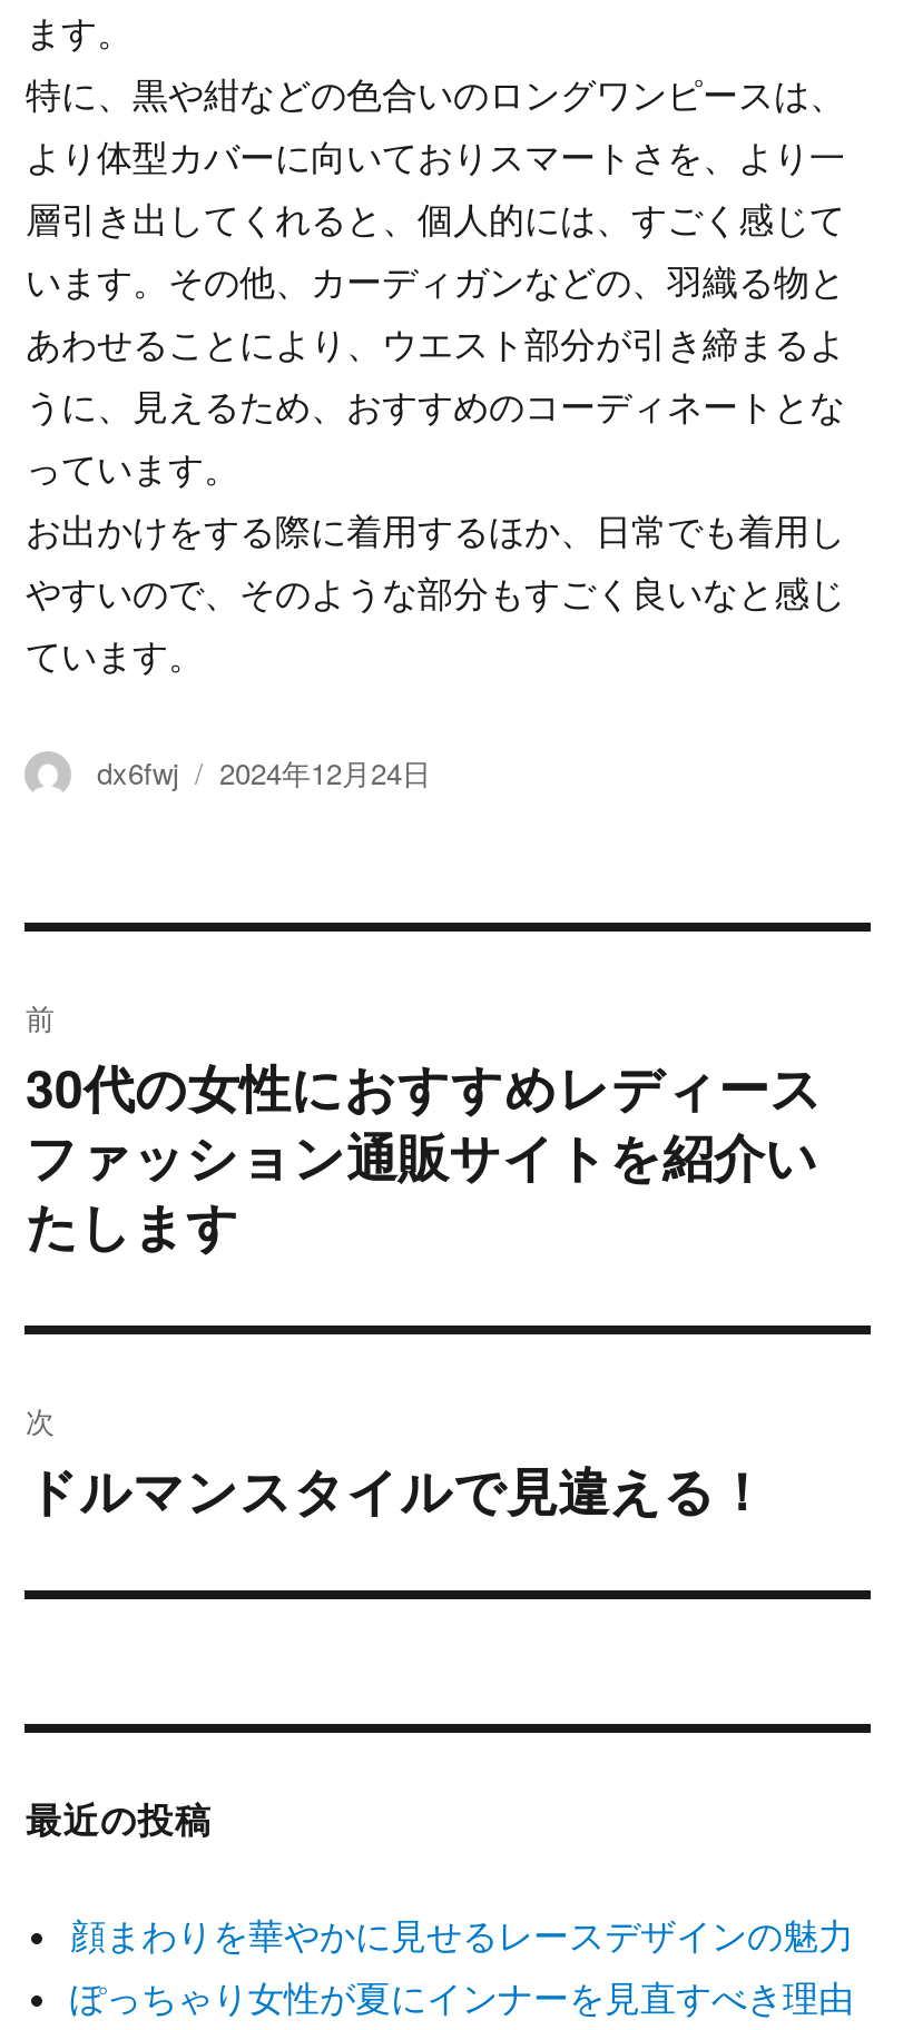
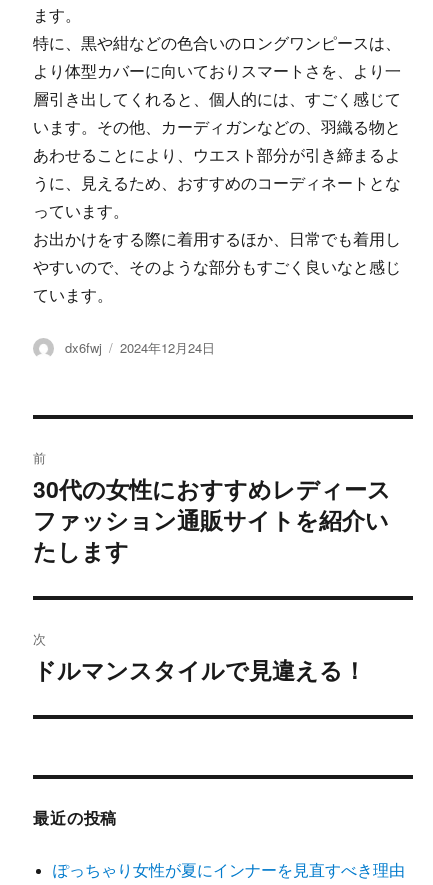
- 顔まわりを華やかに見せるレースデザインの魅力
